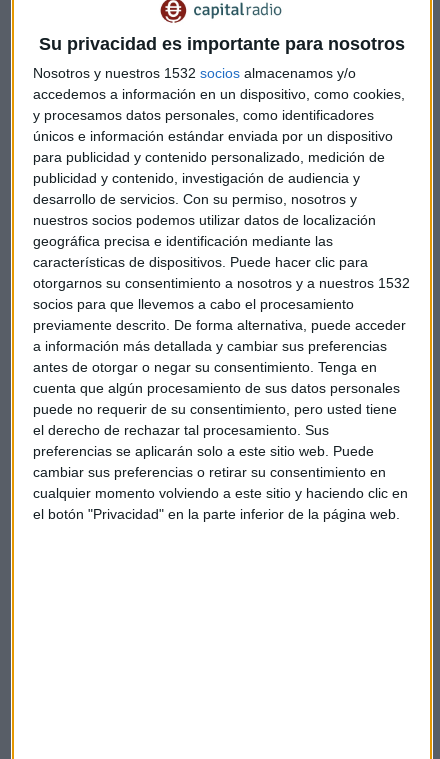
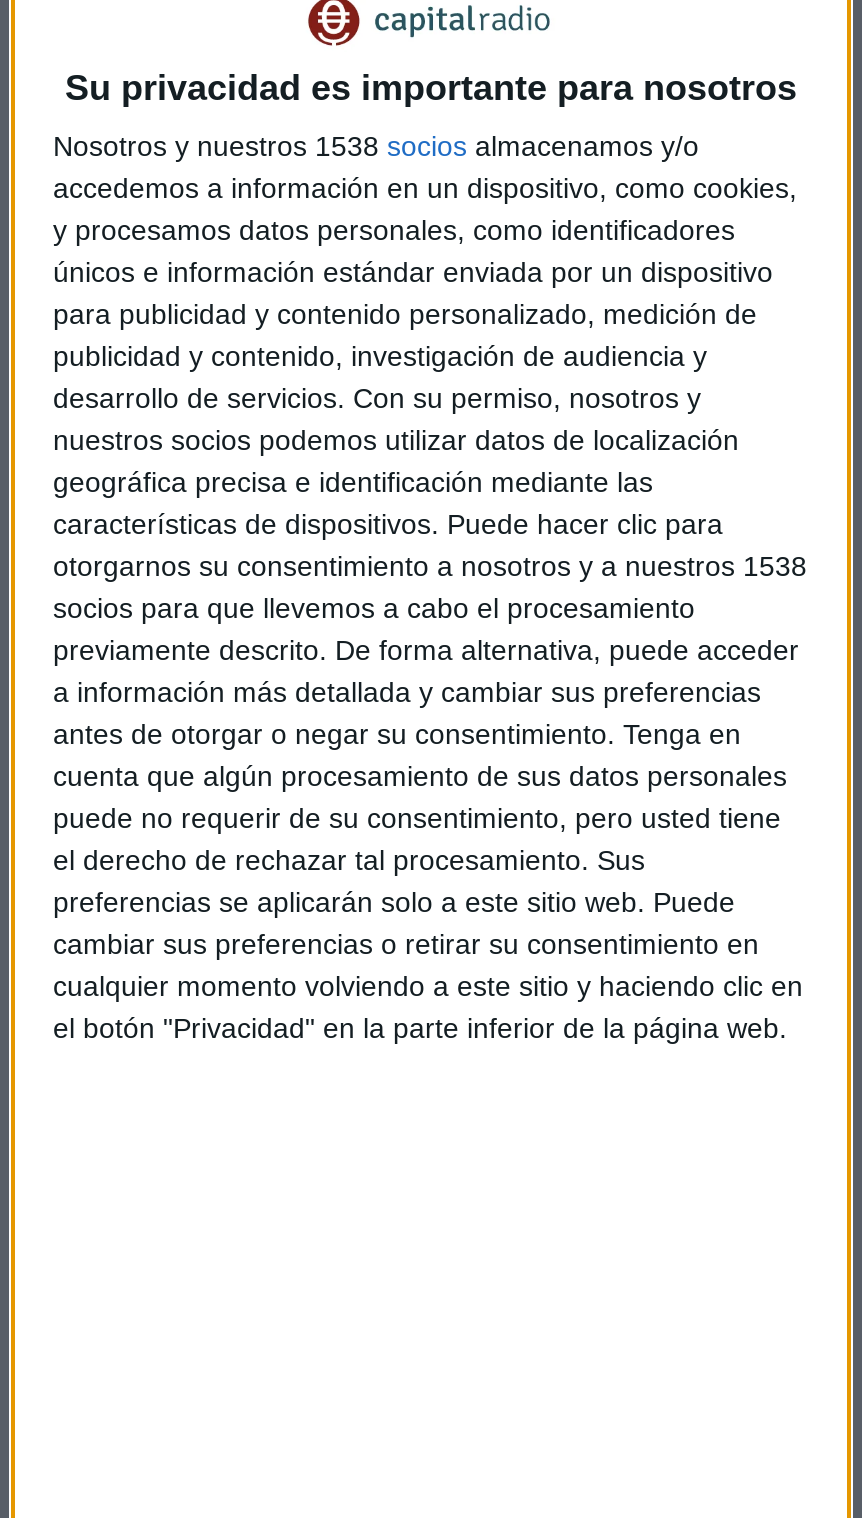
- Nosotros y nuestros 1532 socios almacenamos y/o
+ Nosotros y nuestros 1538 socios almacenamos y/o

- otorgarnos su consentimiento a nosotros y a nuestros 1532
+ otorgarnos su consentimiento a nosotros y a nuestros 1538
